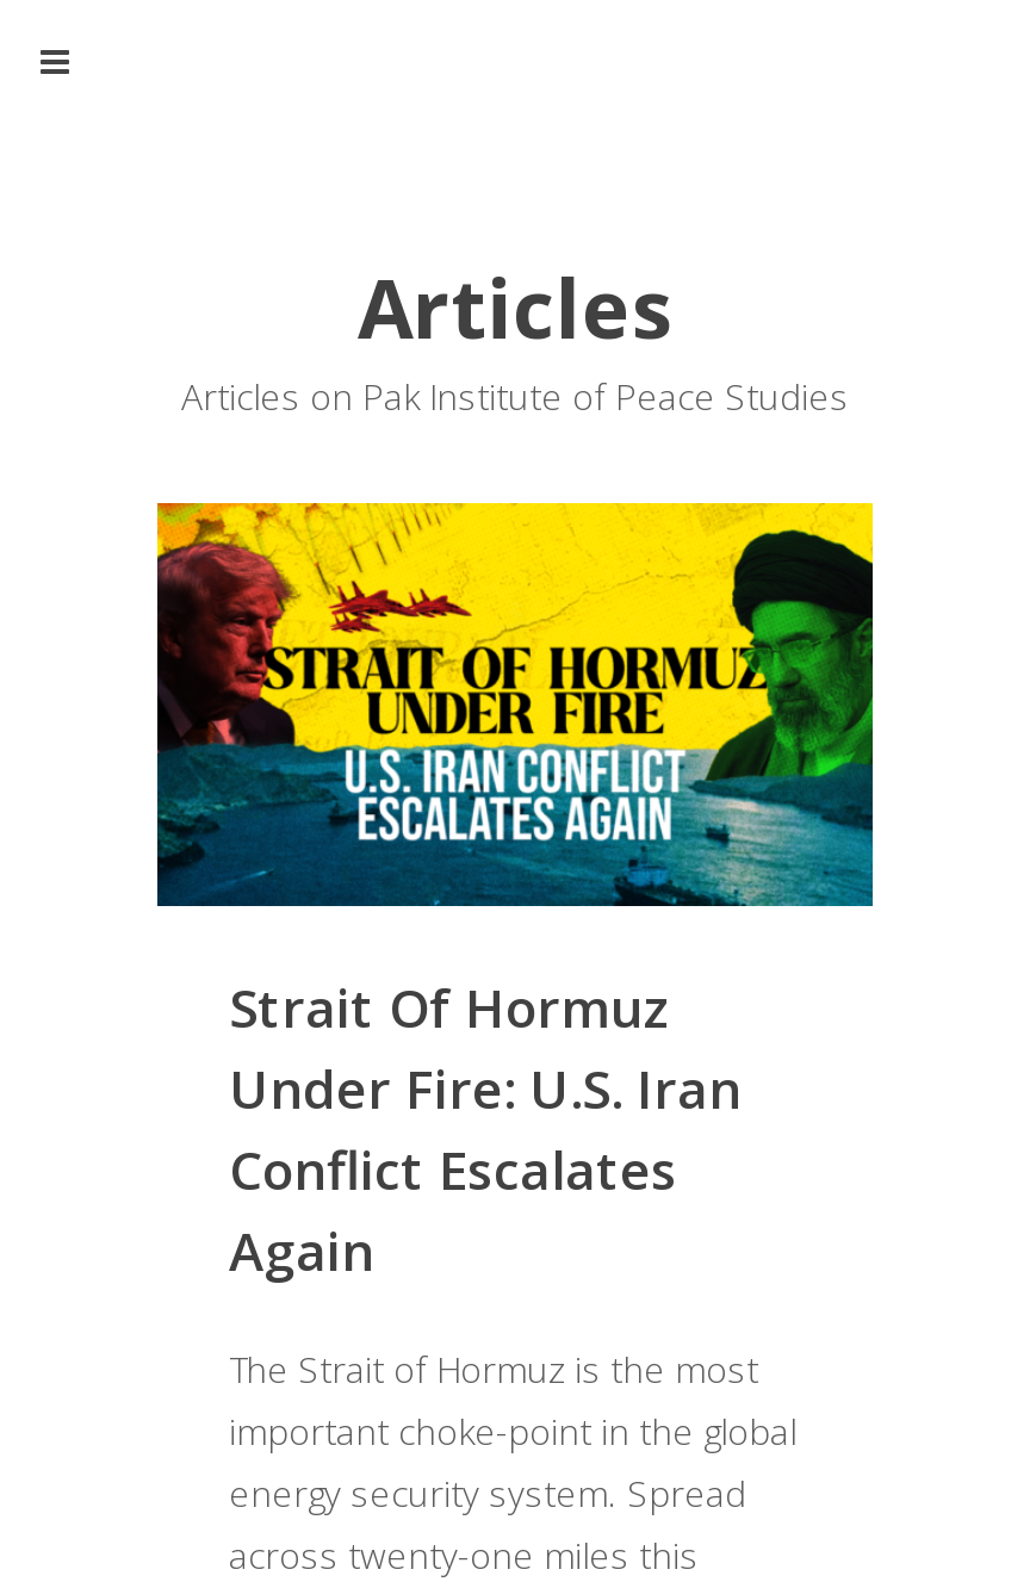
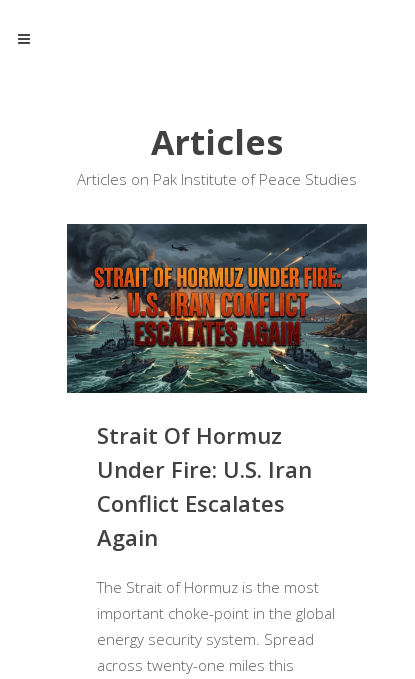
- [image]
+ [image]
